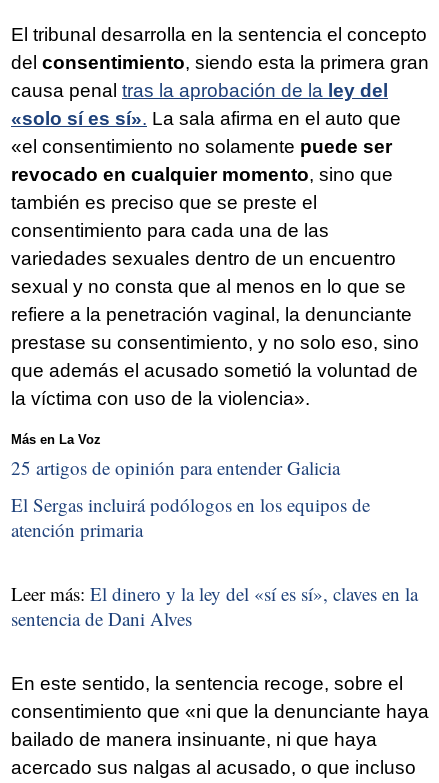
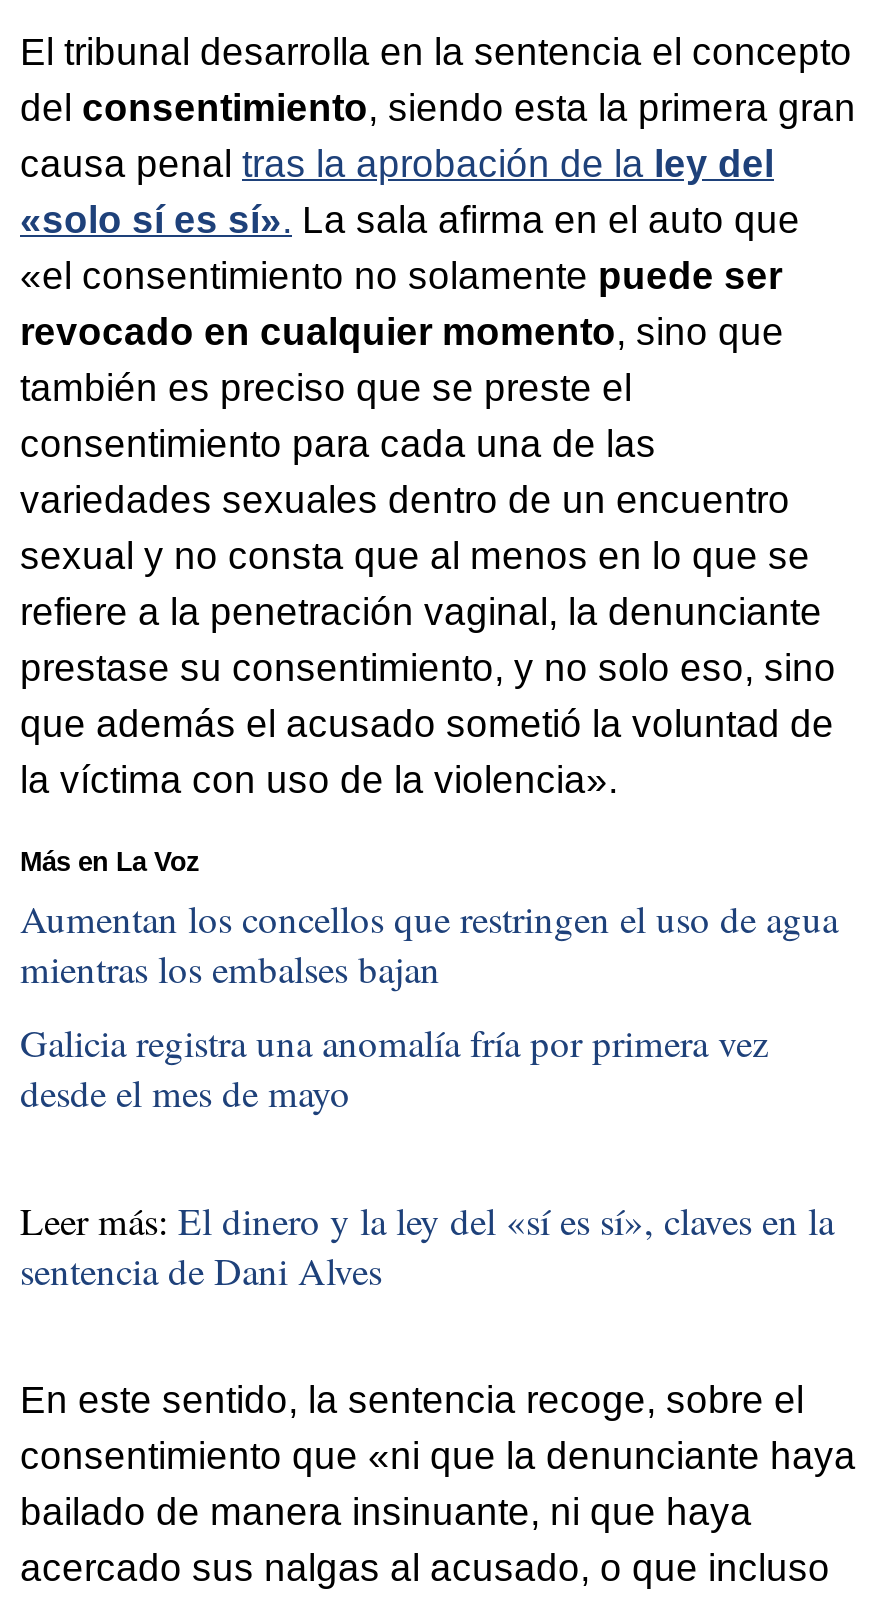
- 25 artigos de opinión para entender Galicia
+ Aumentan los concellos que restringen el uso de agua
+ mientras los embalses bajan

- El Sergas incluirá podólogos en los equipos de
- atención primaria
+ Galicia registra una anomalía fría por primera vez
+ desde el mes de mayo
